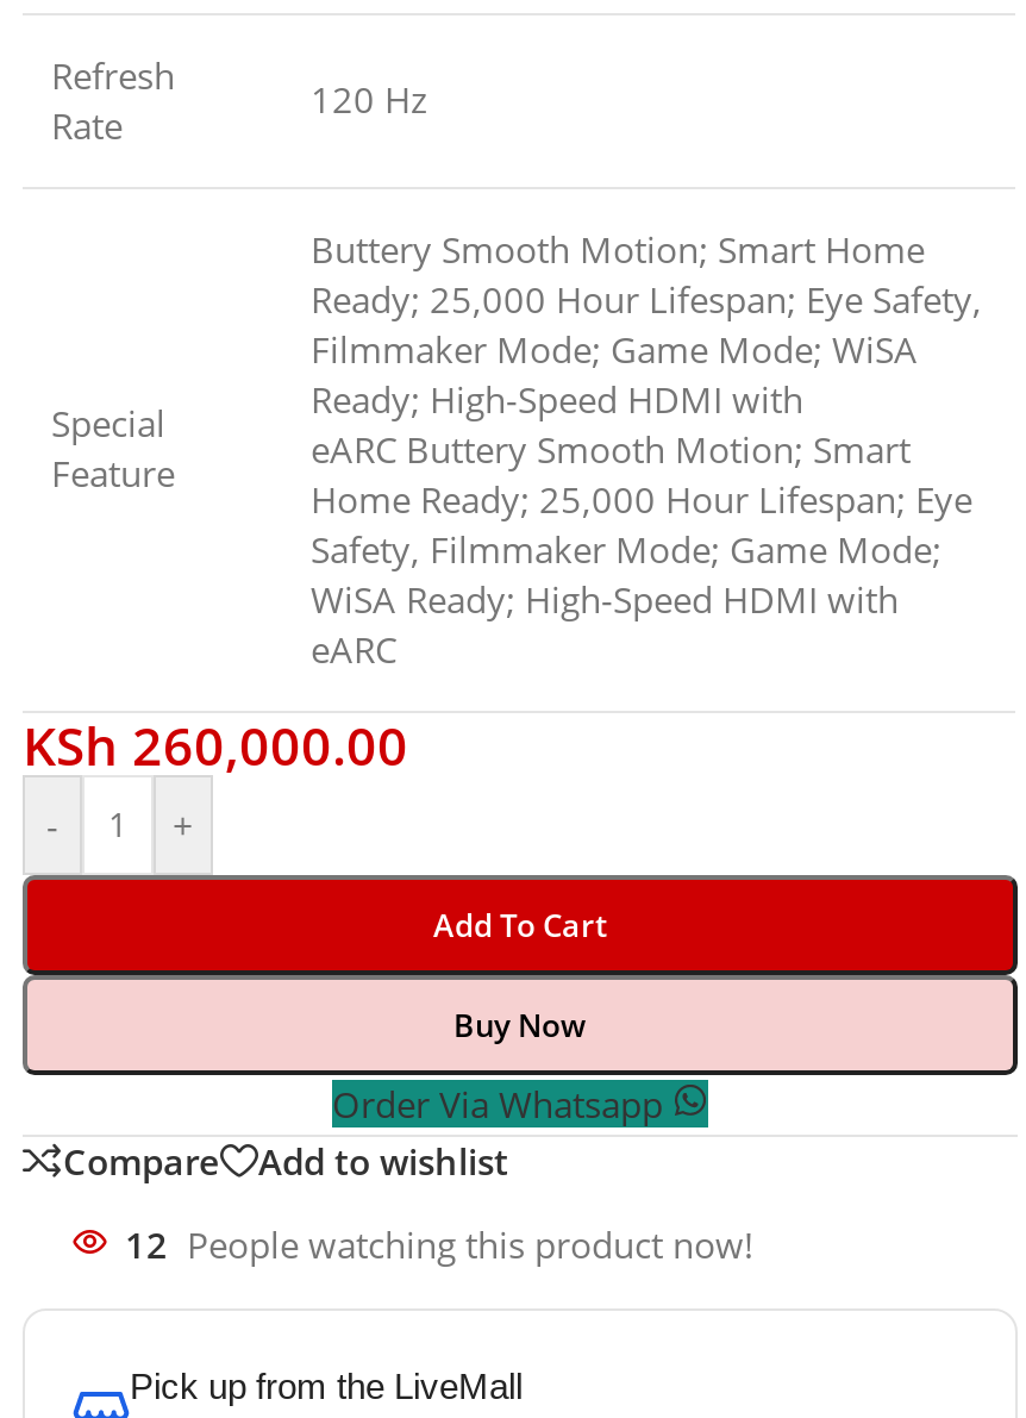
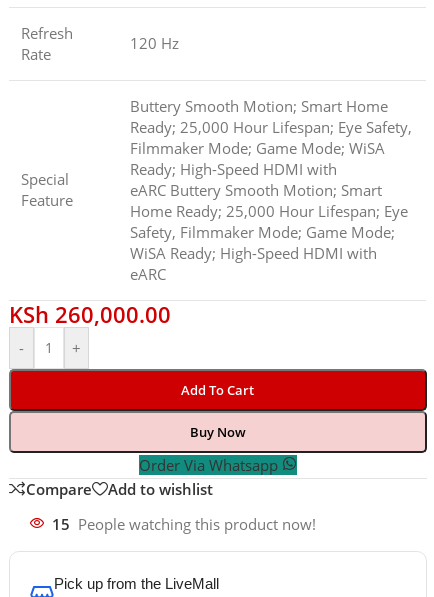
- 12 People watching this product now!
+ 15 People watching this product now!
